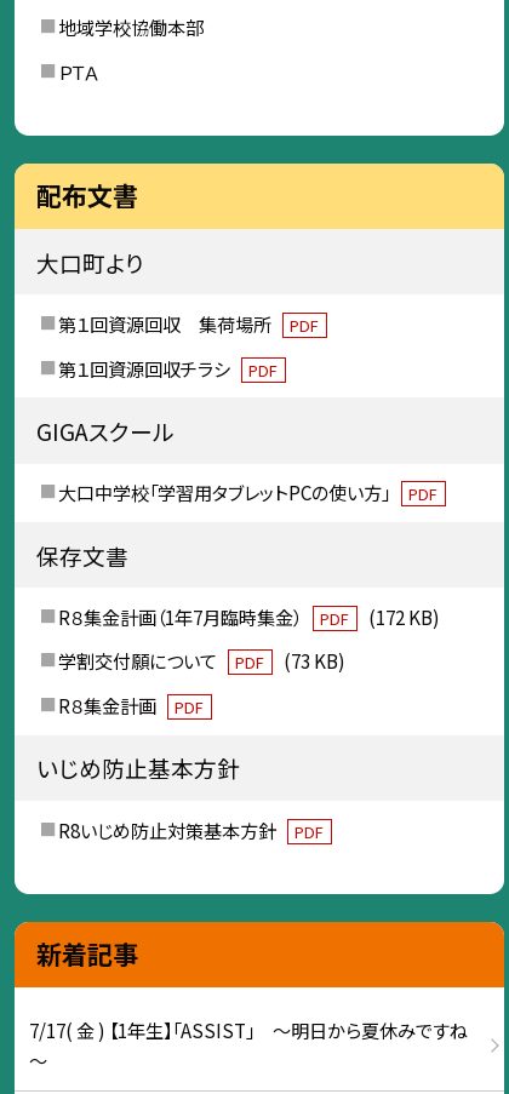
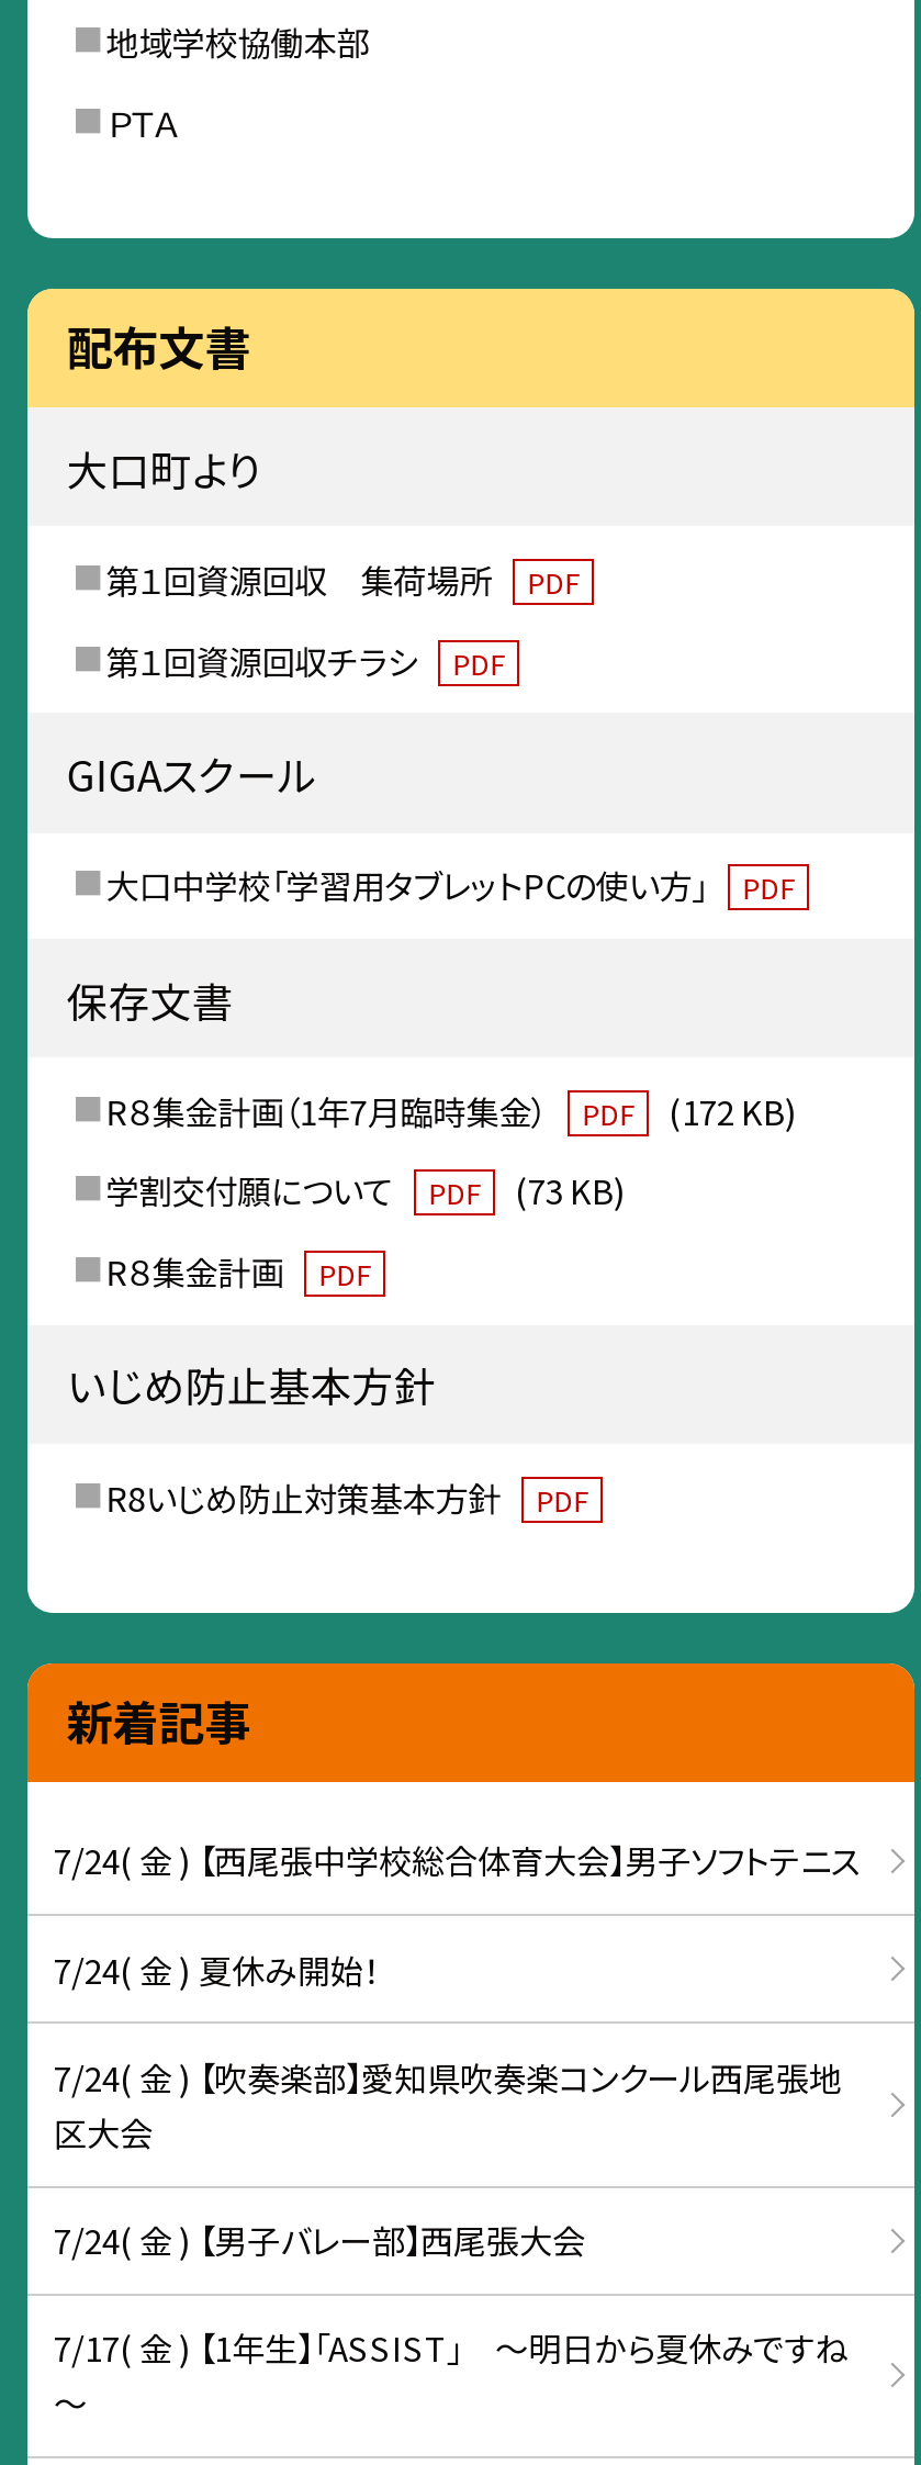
+ 7/24( 金 ) 【西尾張中学校総合体育大会】男子ソフトテニス
+ 7/24( 金 ) 夏休み開始！
+ 7/24( 金 ) 【吹奏楽部】愛知県吹奏楽コンクール西尾張地
+ 区大会
+ 7/24( 金 ) 【男子バレー部】西尾張大会
